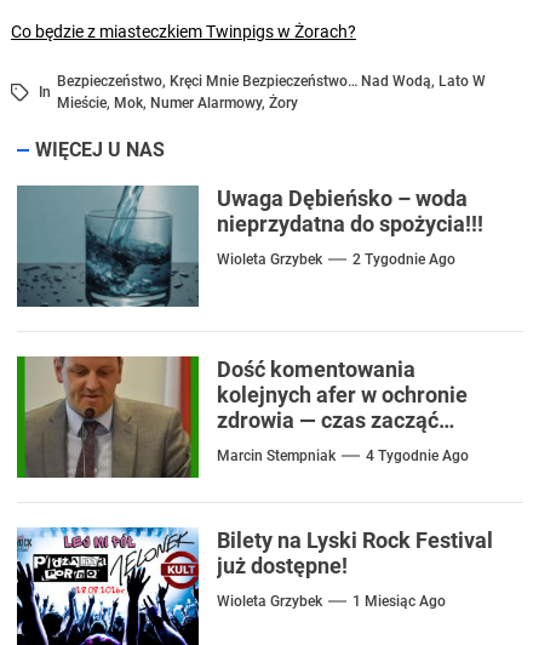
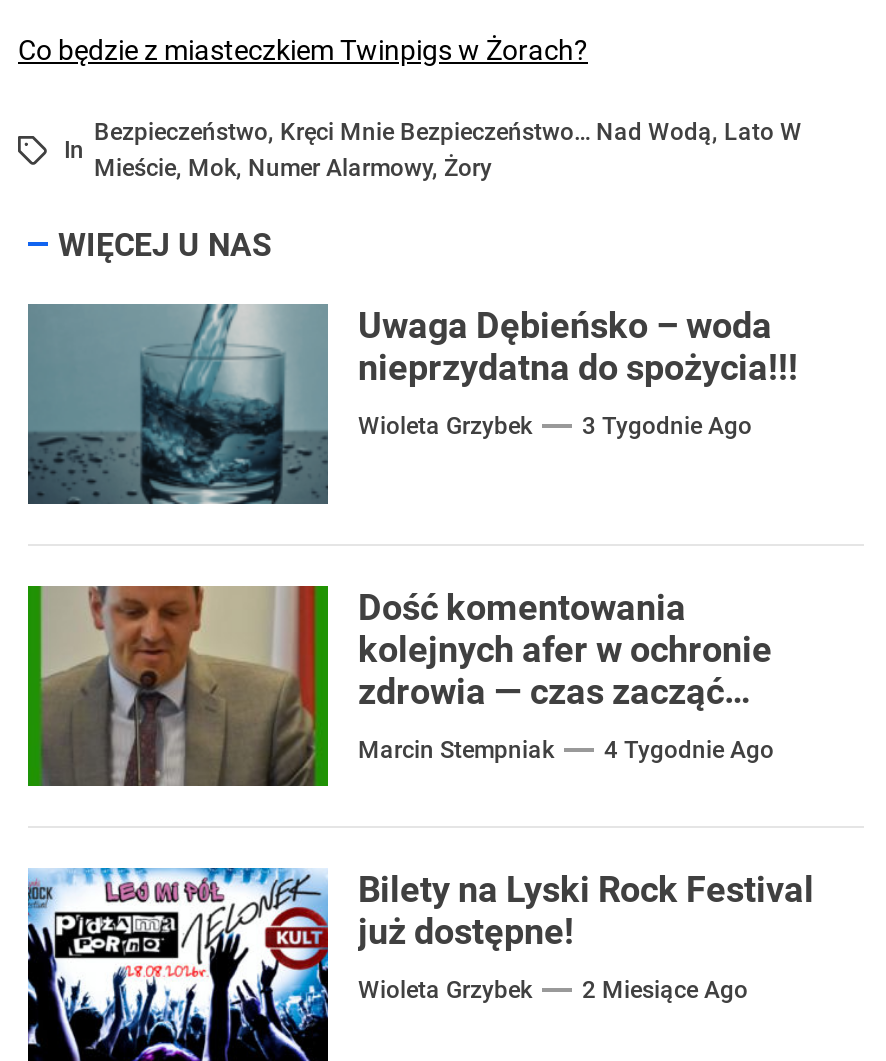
- Wioleta Grzybek 2 Tygodnie Ago
+ Wioleta Grzybek 3 Tygodnie Ago

- Wioleta Grzybek 1 Miesiąc Ago
+ Wioleta Grzybek 2 Miesiące Ago
